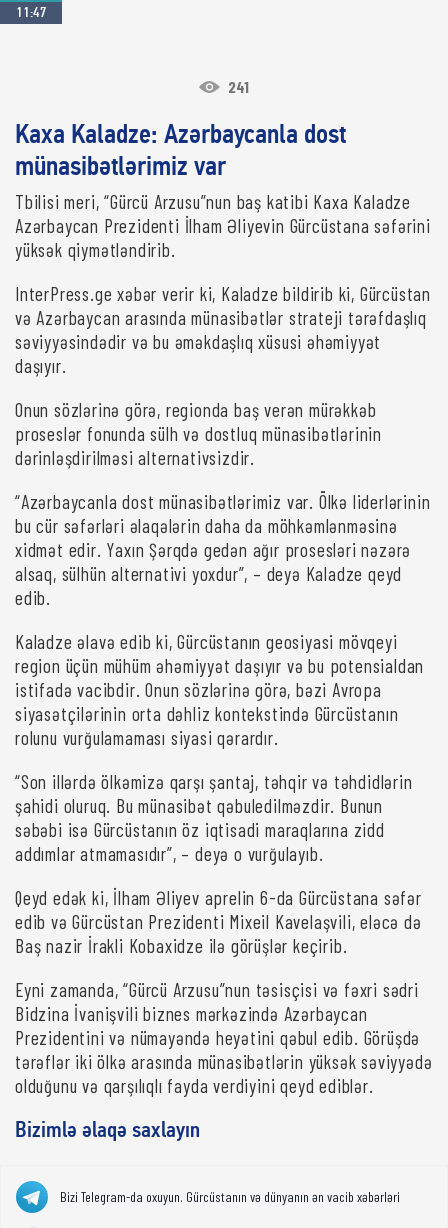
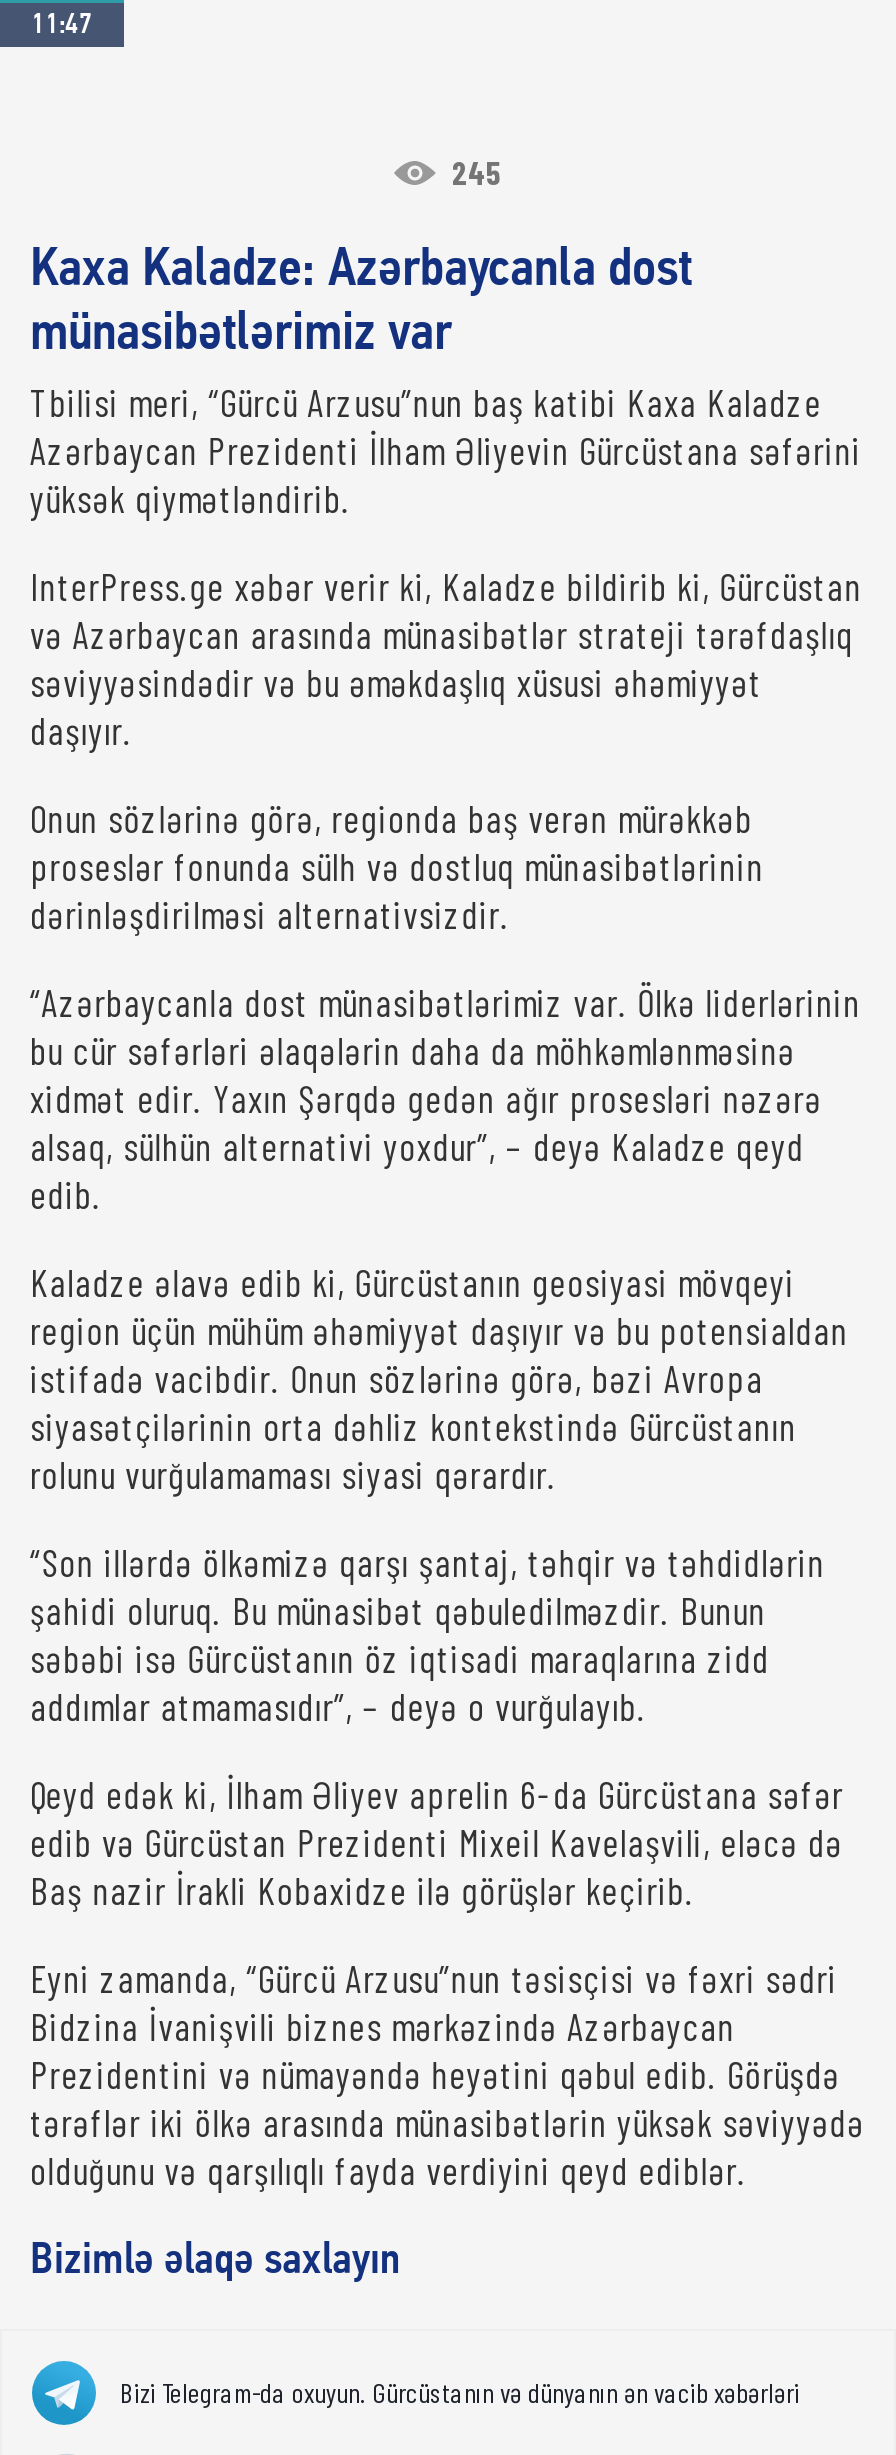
- 241
+ 245
